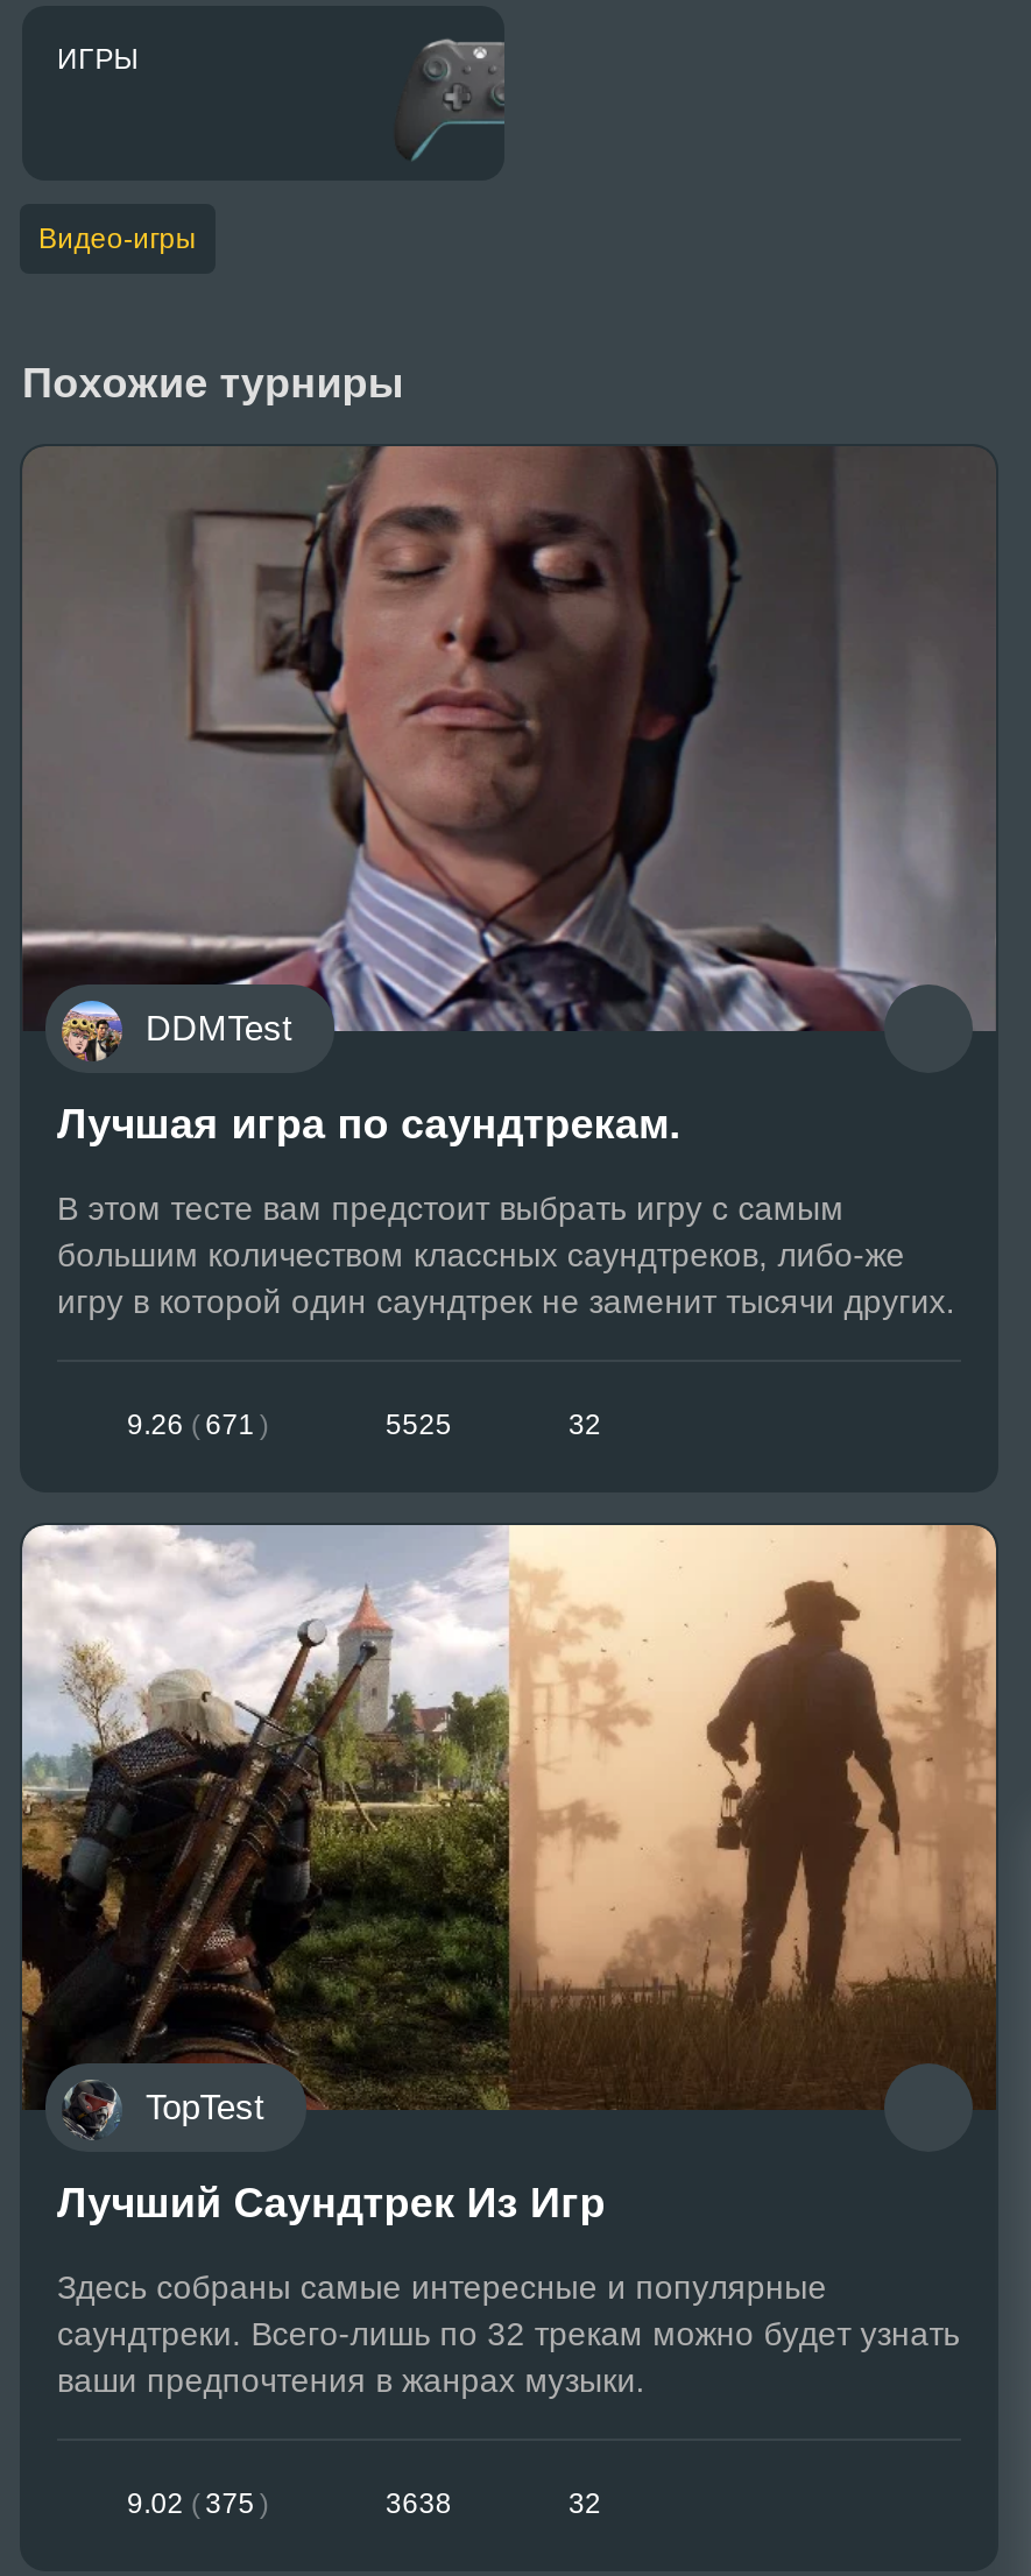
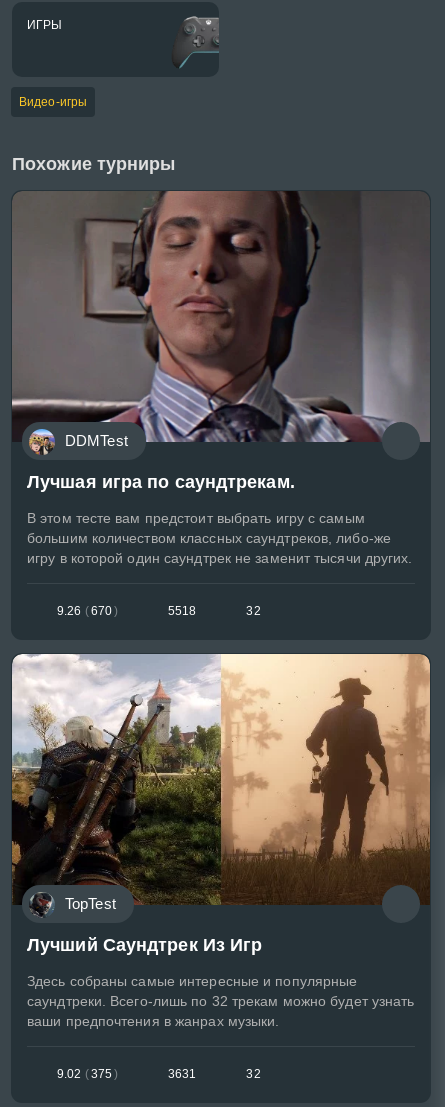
- 9.26 ( 671 )
+ 9.26 ( 670 )

- 5525
+ 5518

- 3638
+ 3631
